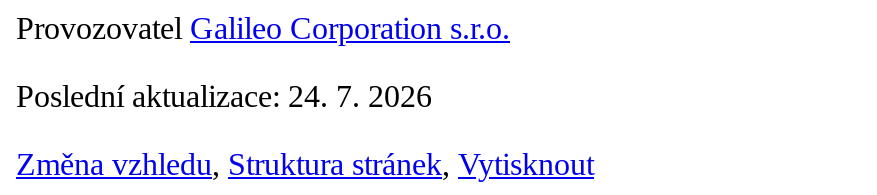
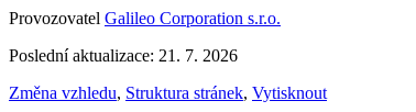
- Poslední aktualizace: 24. 7. 2026
+ Poslední aktualizace: 21. 7. 2026
